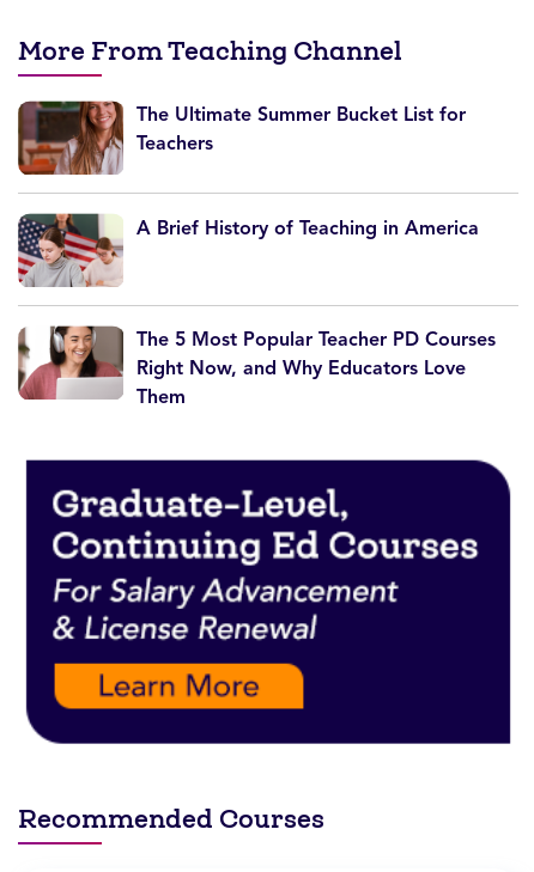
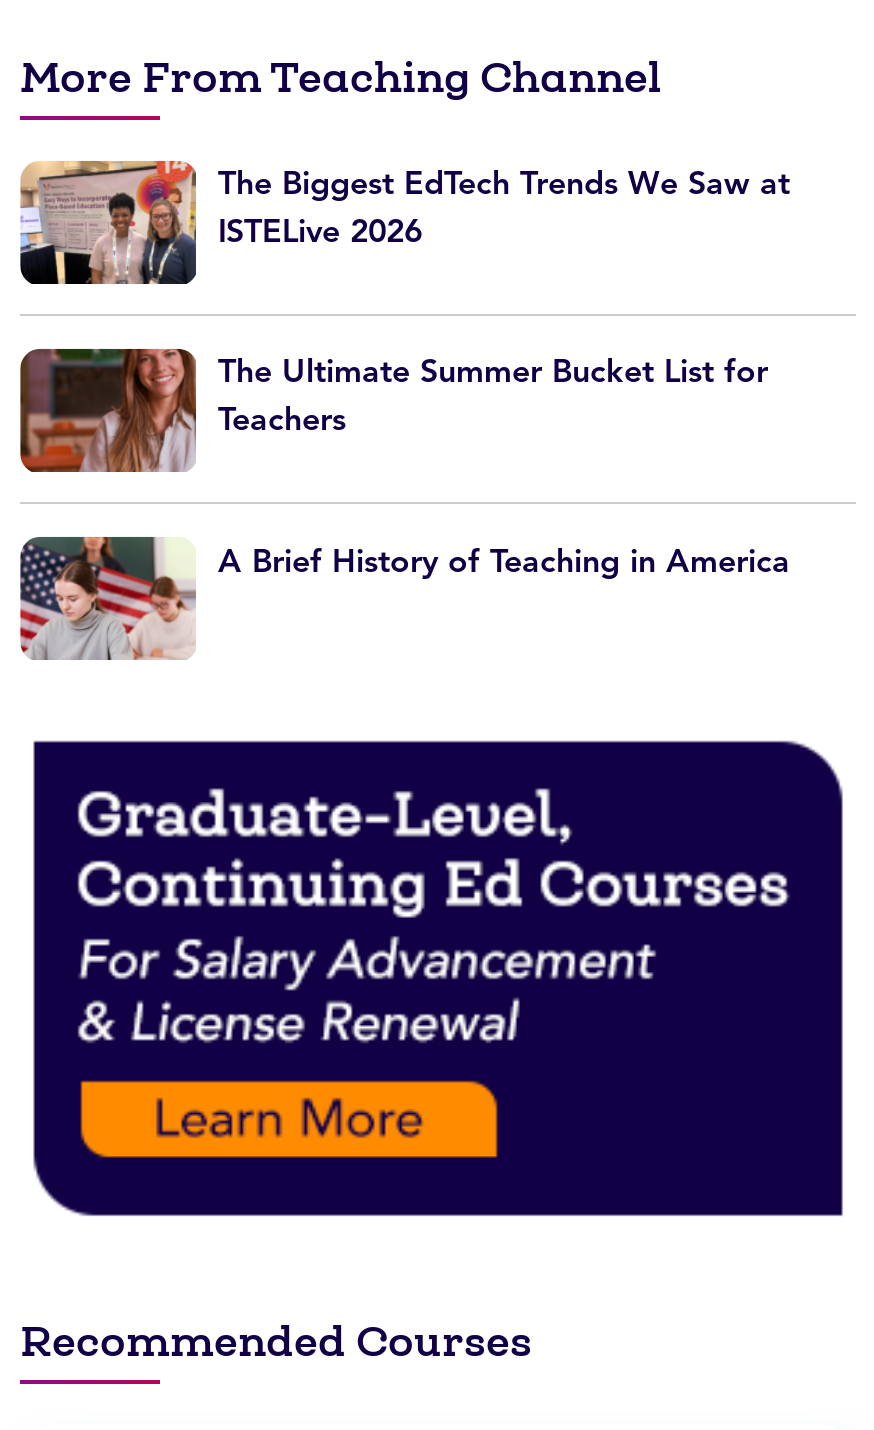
+ [image]
+ The Biggest EdTech Trends We Saw at
+ ISTELive 2026

moved down: [image] | The Ultimate Summer Bucket List for | Teachers | A Brief History of Teaching in America

moved down: [image]

- [image]
- The 5 Most Popular Teacher PD Courses
- Right Now, and Why Educators Love
- Them
